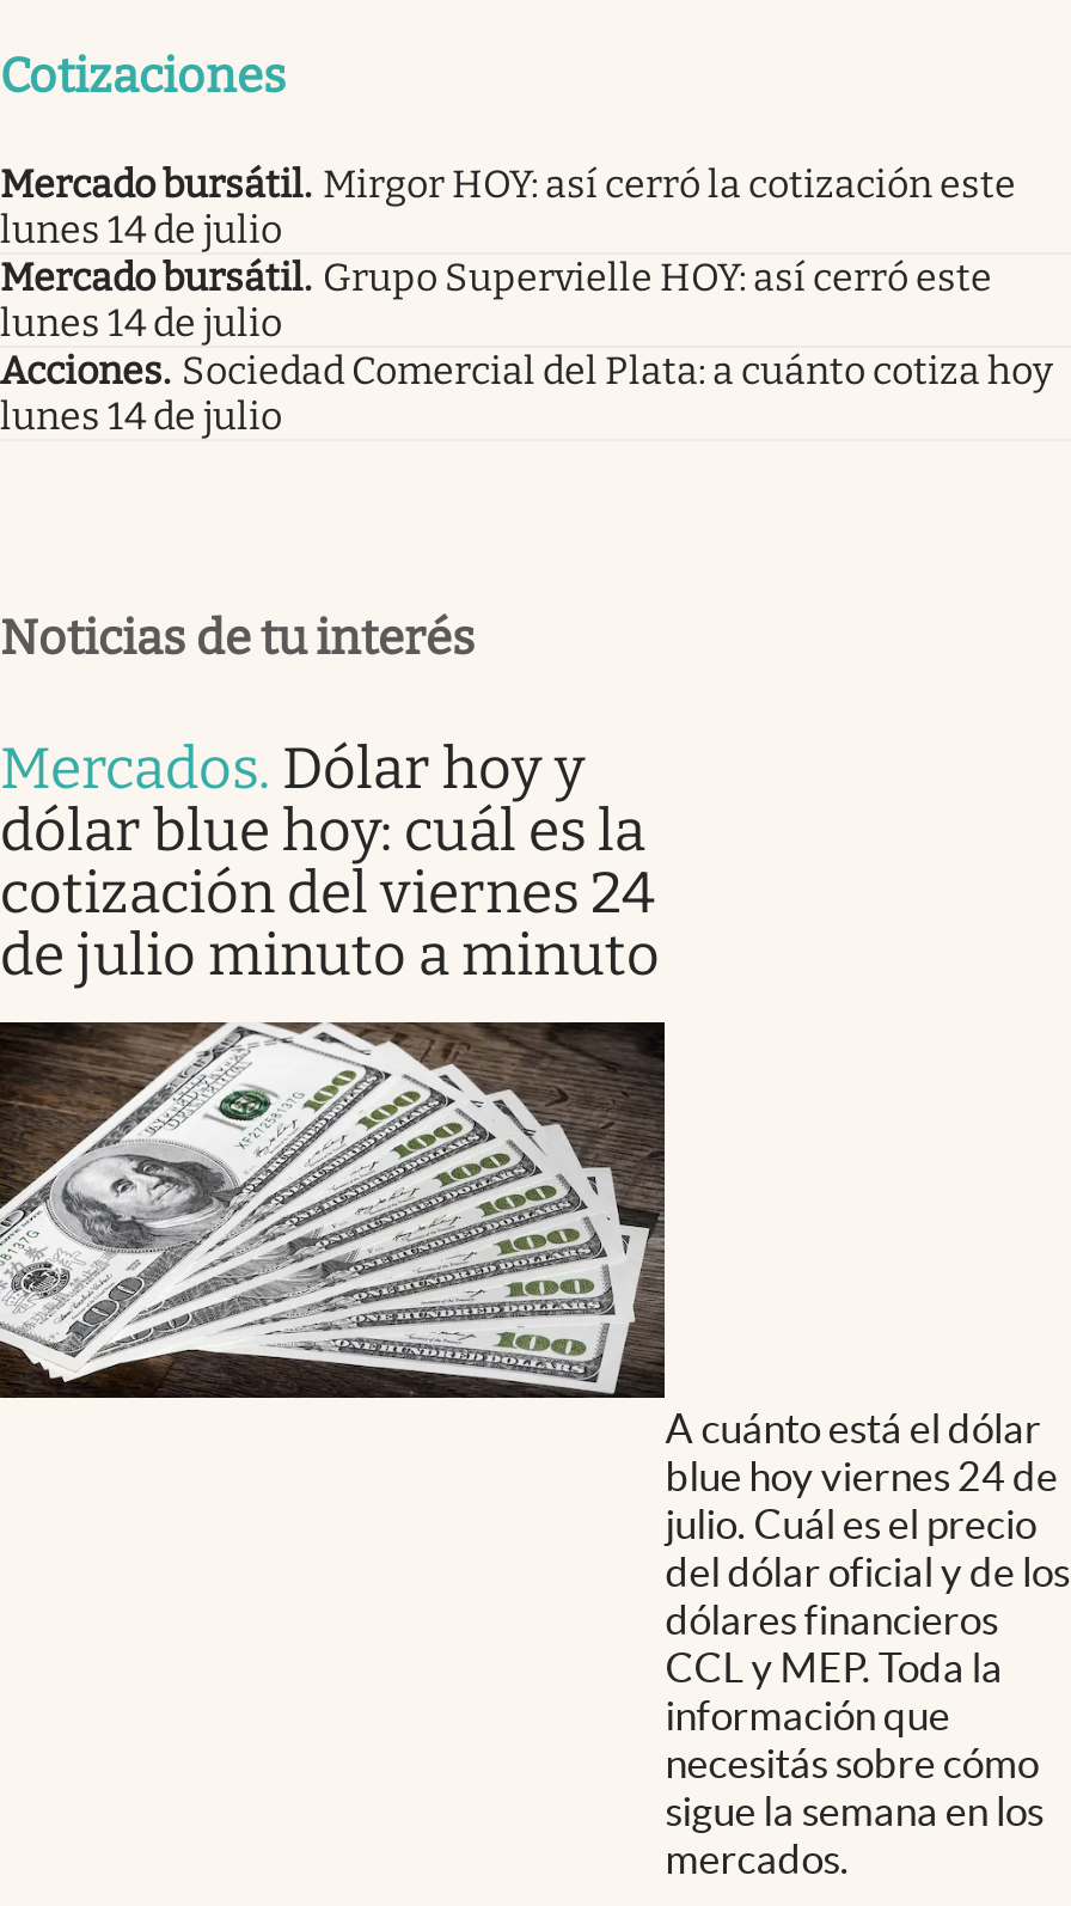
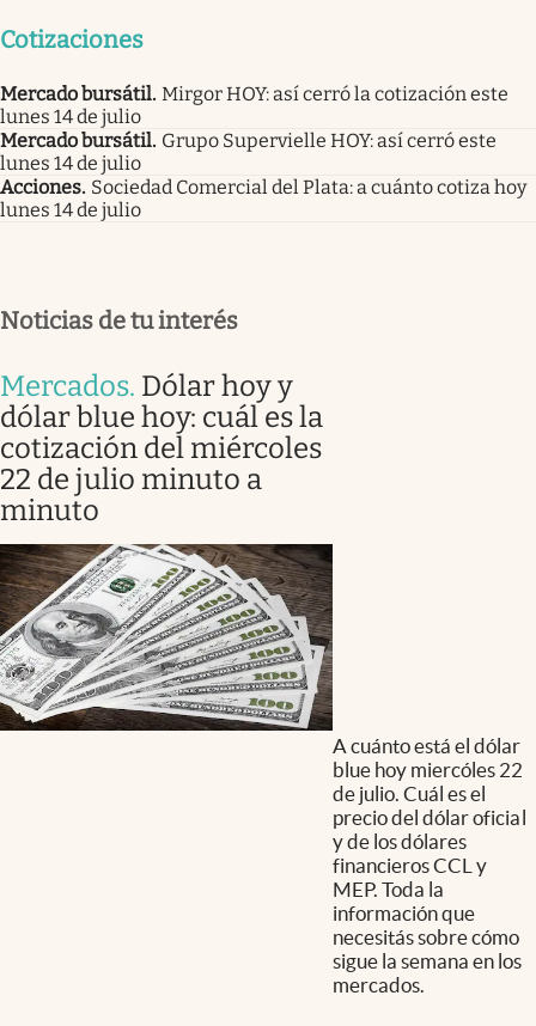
- cotización del viernes 24
- de julio minuto a minuto
+ cotización del miércoles
+ 22 de julio minuto a
+ minuto

- blue hoy viernes 24 de
- julio. Cuál es el precio
- del dólar oficial y de los
- dólares financieros
- CCL y MEP. Toda la
+ blue hoy miercóles 22
+ de julio. Cuál es el
+ precio del dólar oficial
+ y de los dólares
+ financieros CCL y
+ MEP. Toda la
